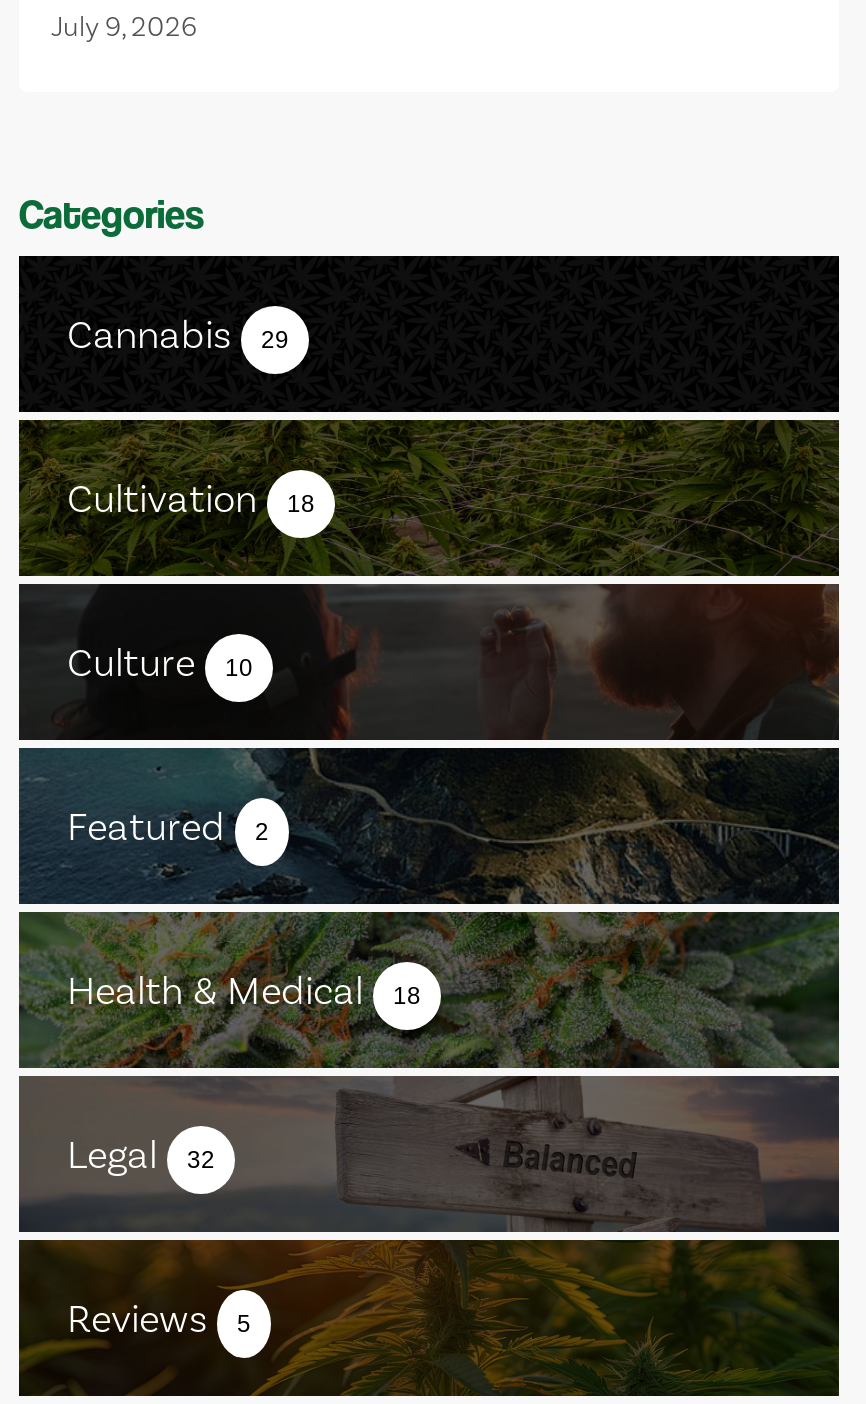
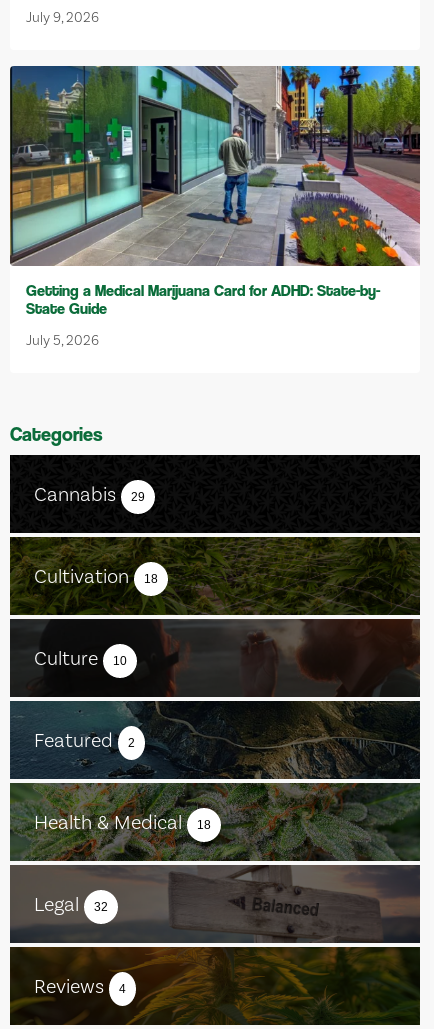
+ [image]
+ Getting a Medical Marijuana Card for ADHD: State-by-
+ State Guide
+ July 5, 2026

- Reviews 5
+ Reviews 4
